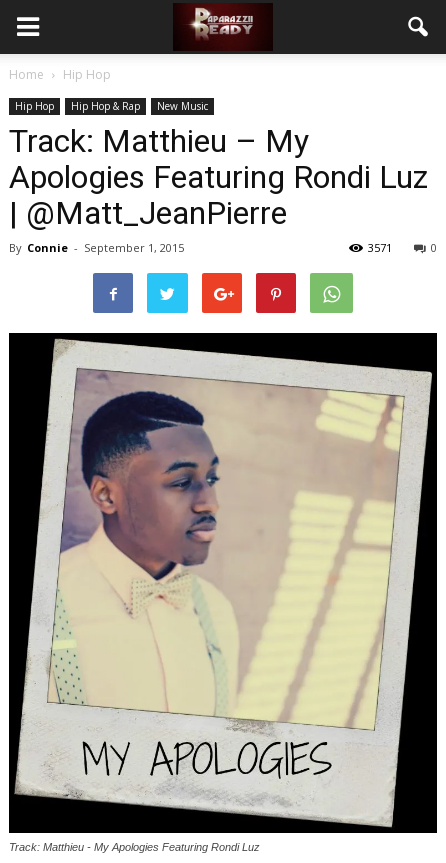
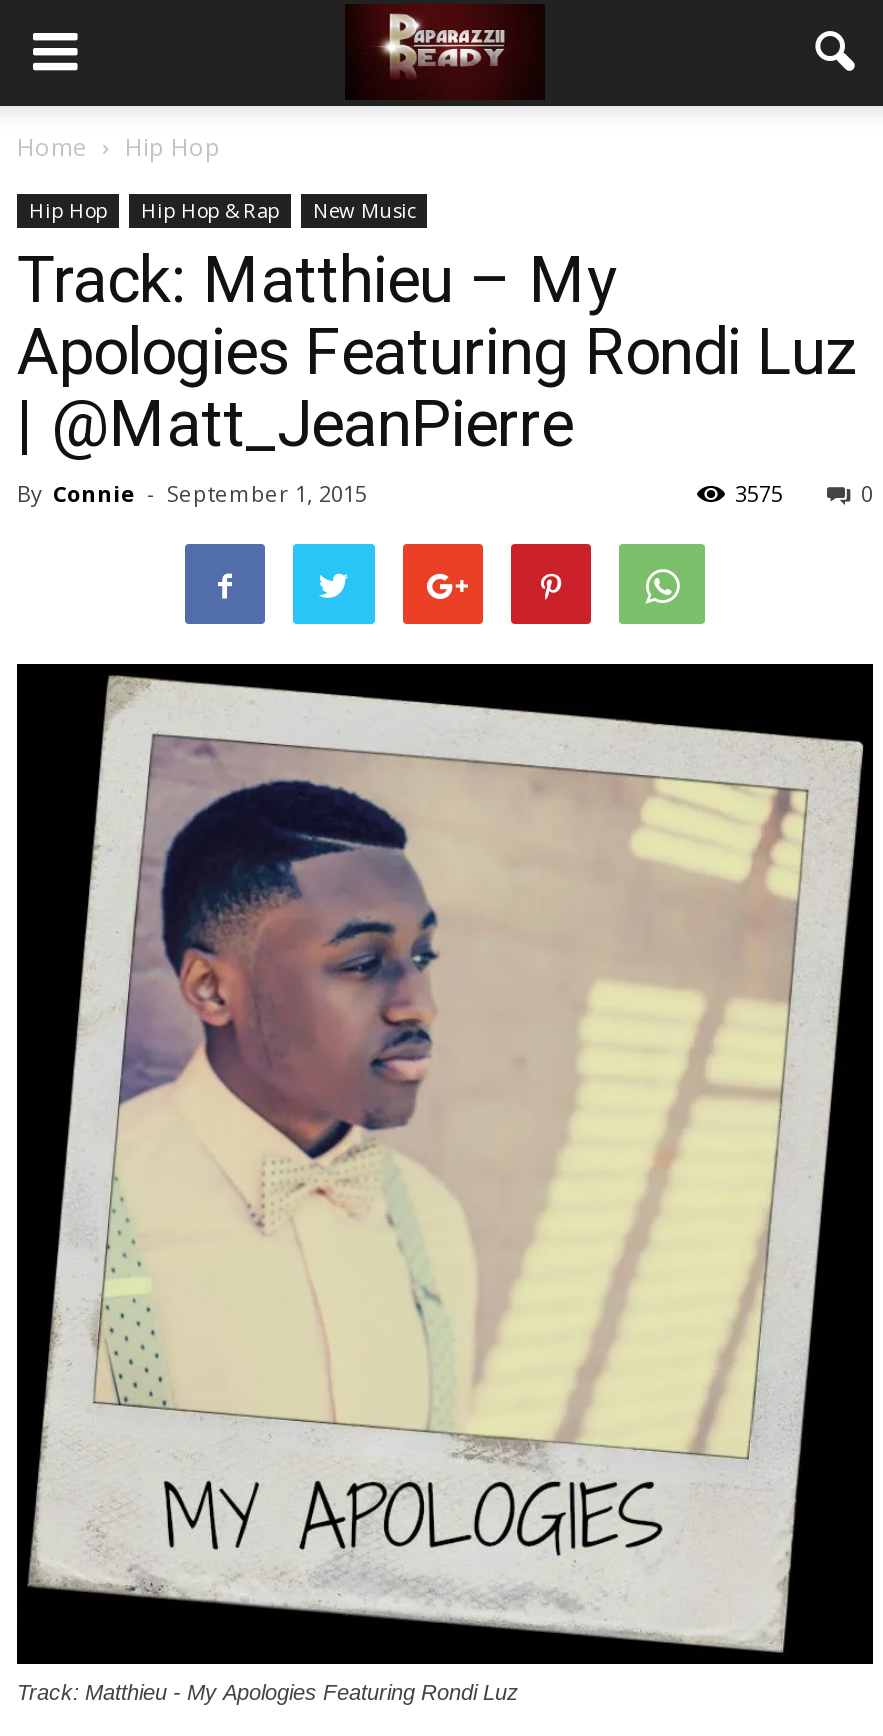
- 3571
+ 3575
